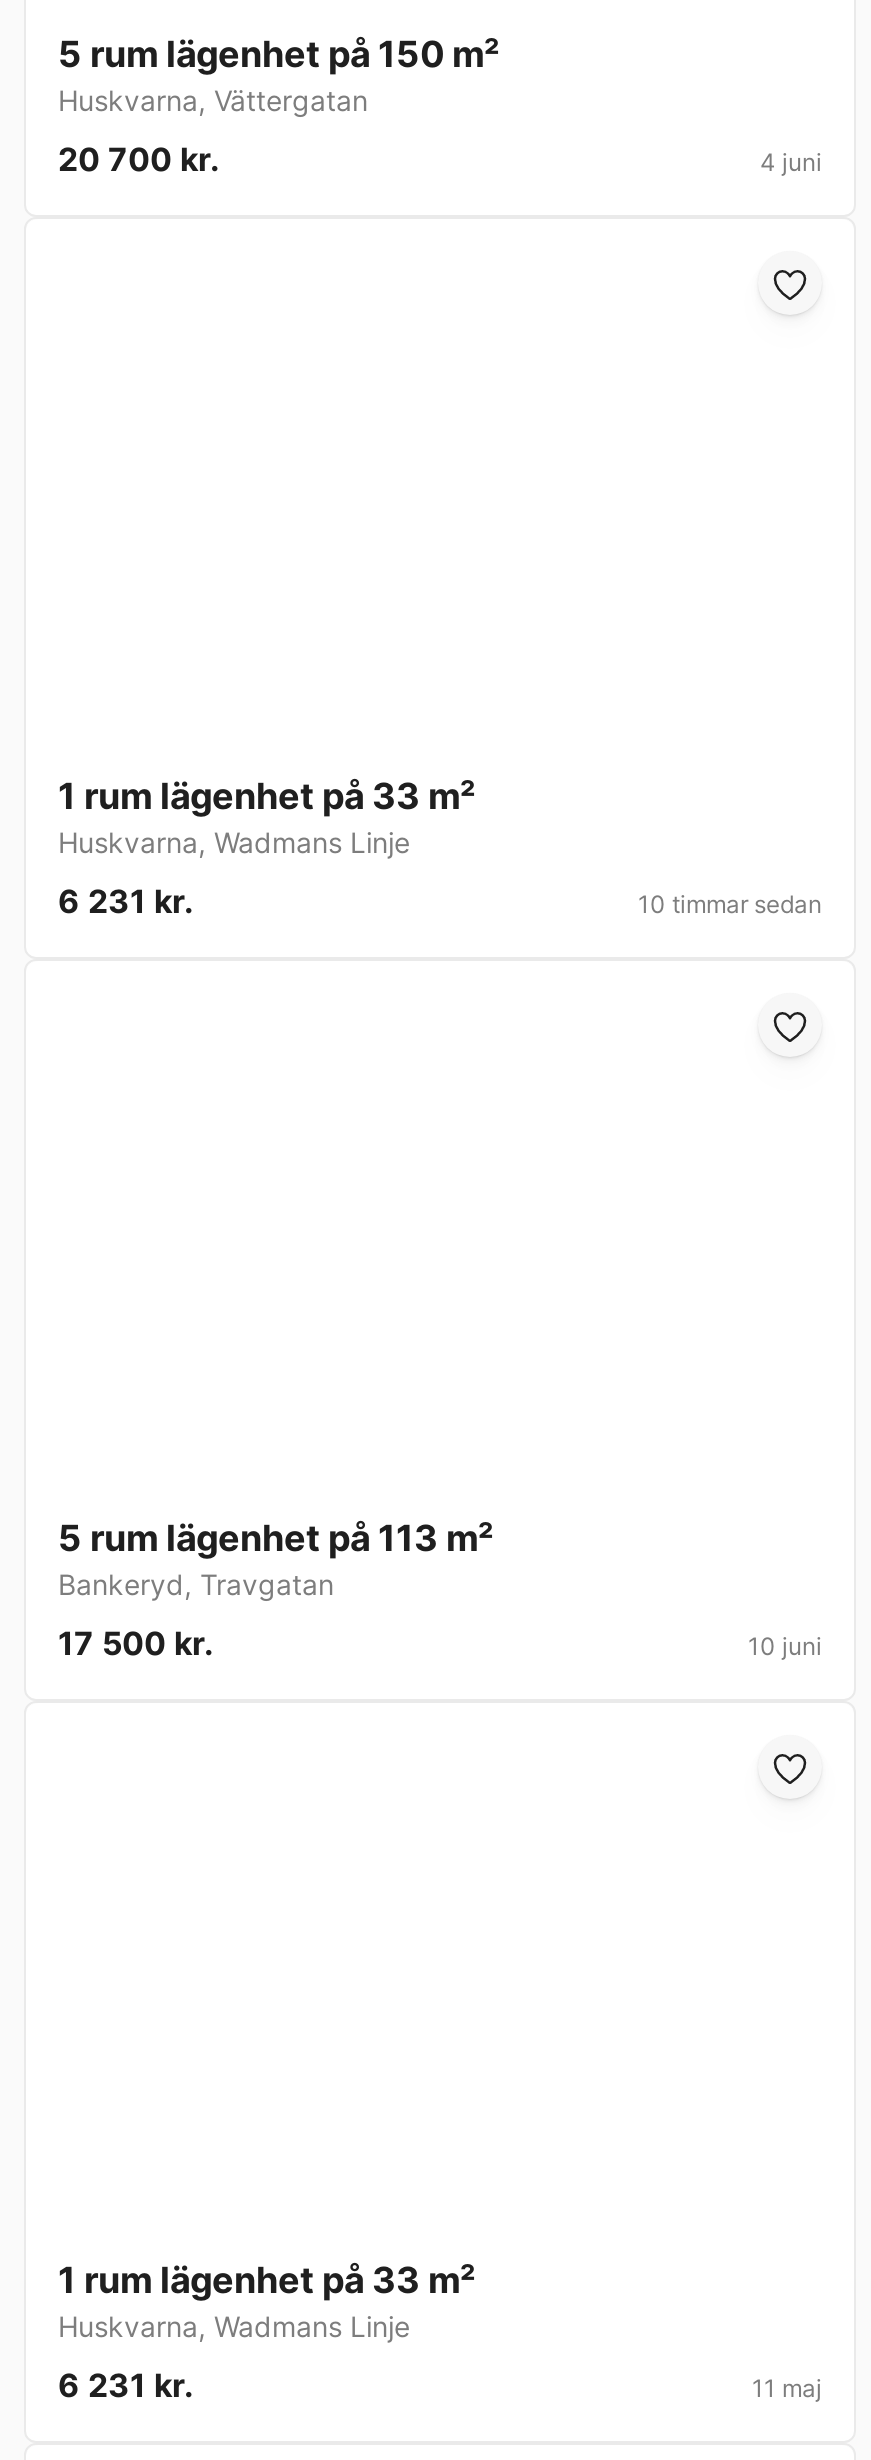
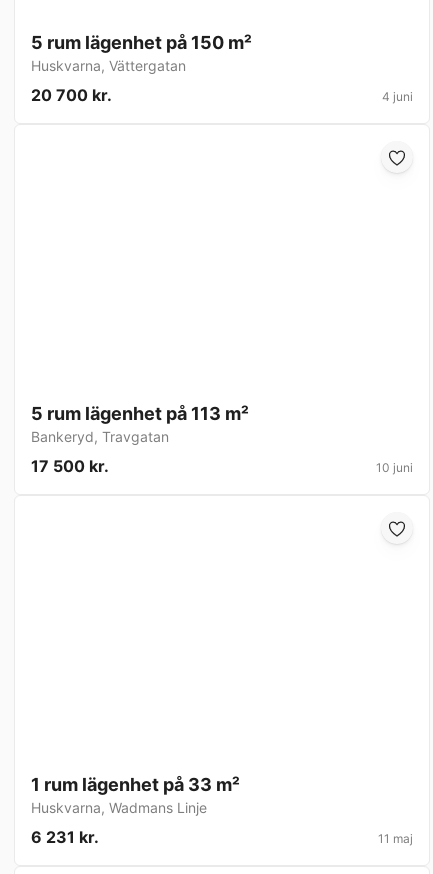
- 1 rum lägenhet på 33 m²
- Huskvarna, Wadmans Linje
- 6 231 kr.
- 10 timmar sedan
